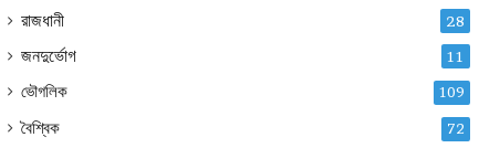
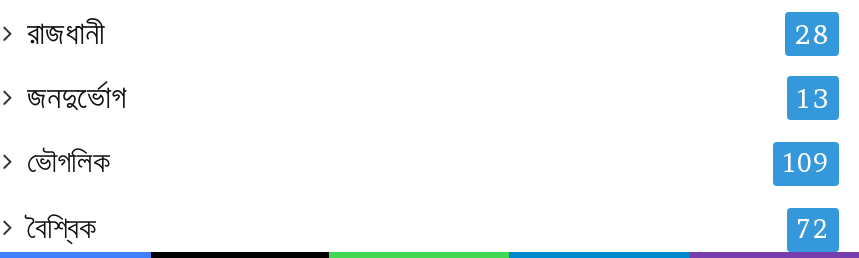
- 11
+ 13
